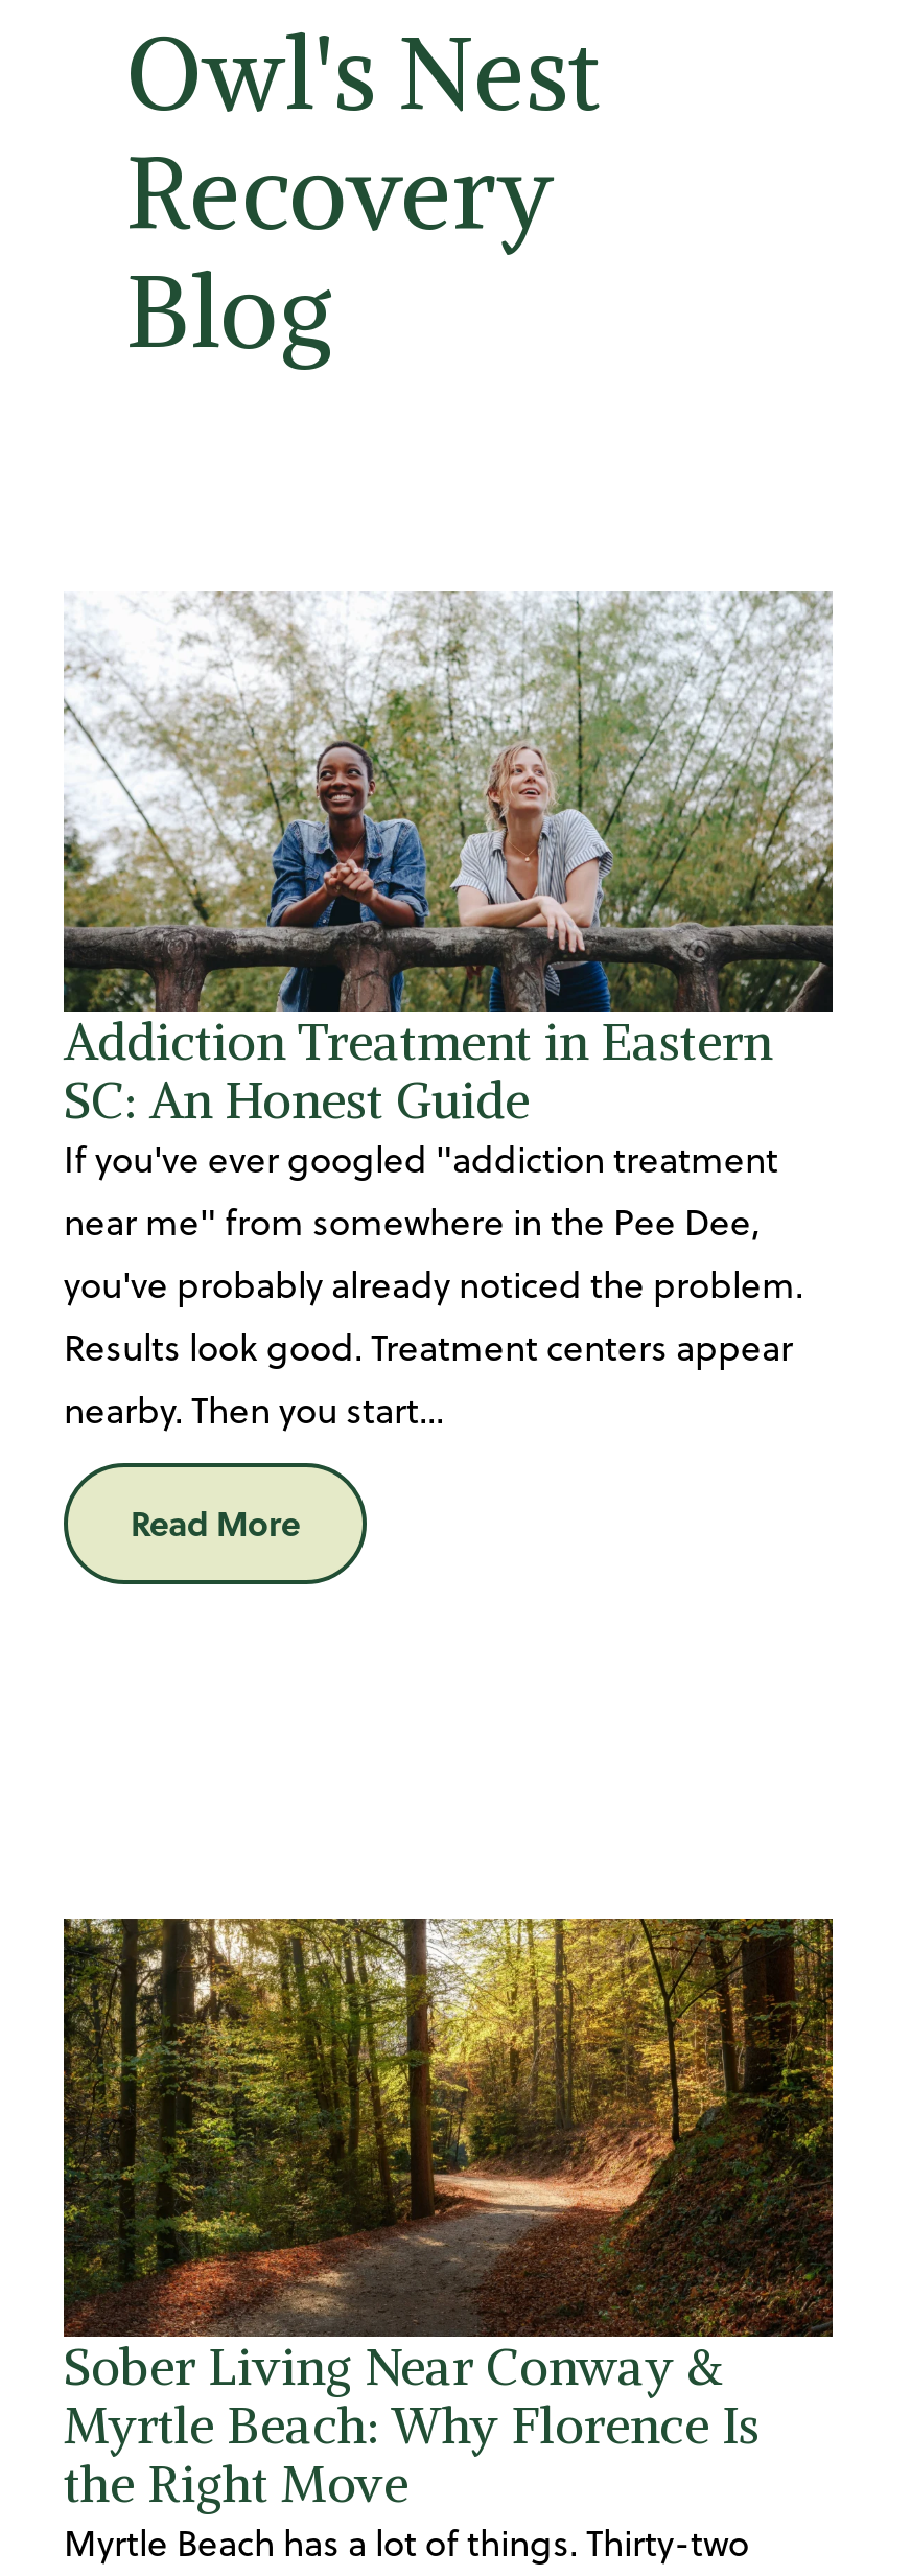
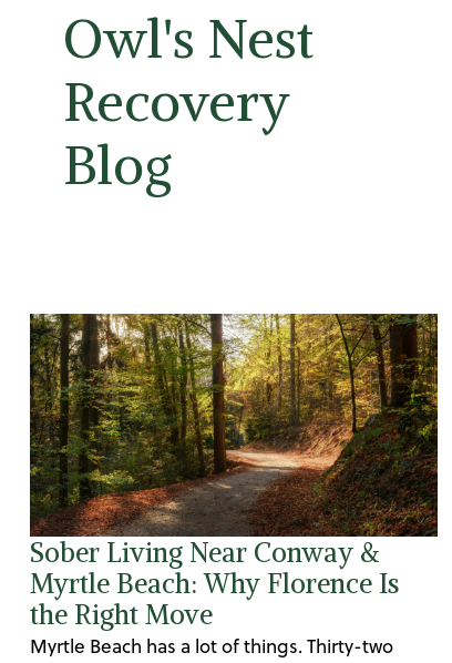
- [image]
- Addiction Treatment in Eastern
- SC: An Honest Guide
- If you've ever googled "addiction treatment
- near me" from somewhere in the Pee Dee,
- you've probably already noticed the problem.
- Results look good. Treatment centers appear
- nearby. Then you start...
- Read More
